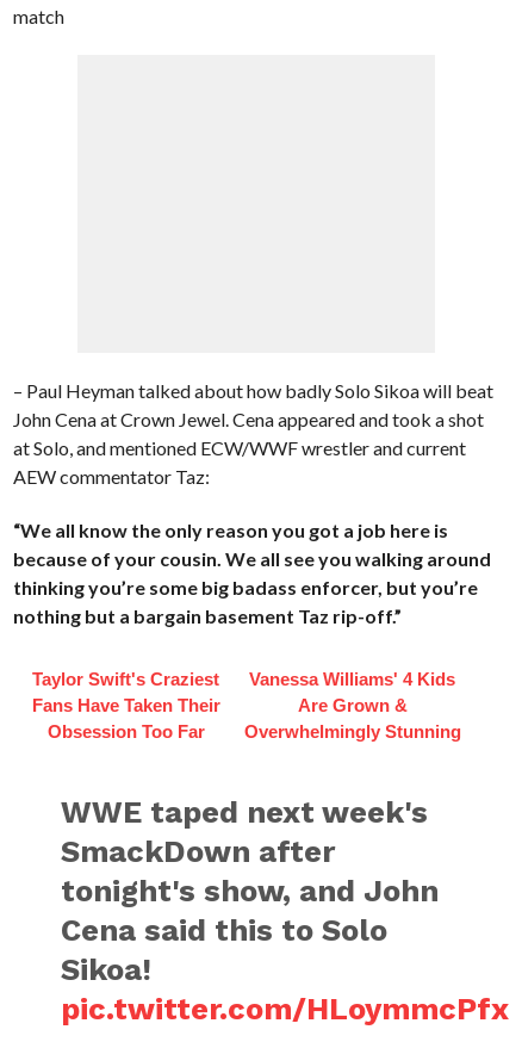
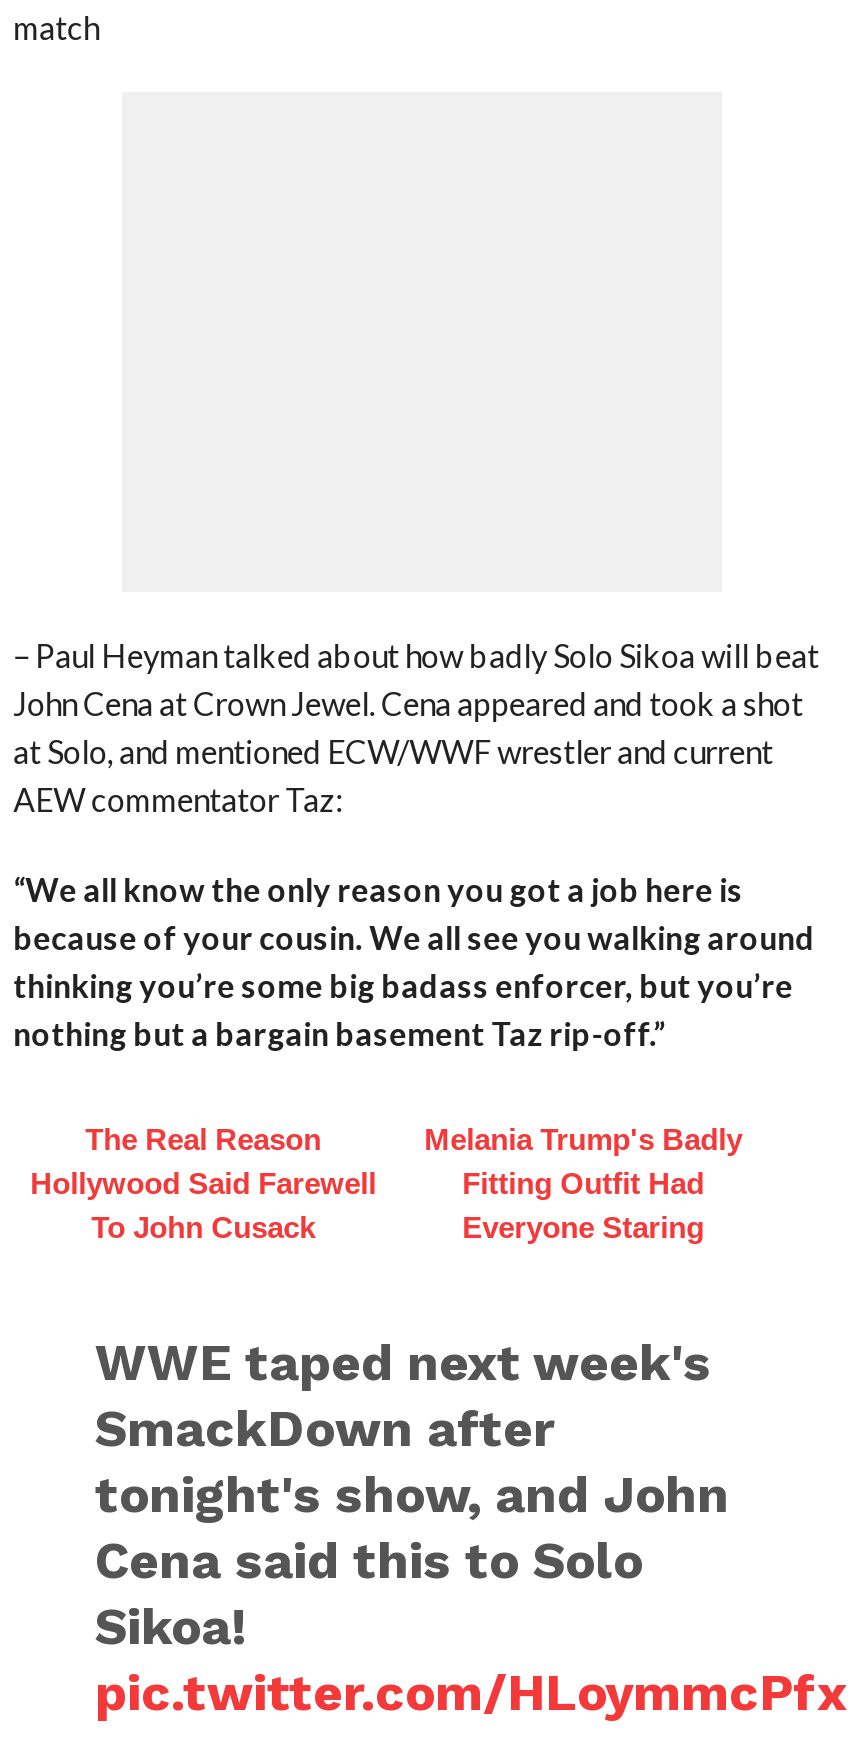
- Taylor Swift's Craziest
- Fans Have Taken Their
- Obsession Too Far
+ The Real Reason
+ Hollywood Said Farewell
+ To John Cusack

- Vanessa Williams' 4 Kids
- Are Grown &
- Overwhelmingly Stunning
+ Melania Trump's Badly
+ Fitting Outfit Had
+ Everyone Staring
